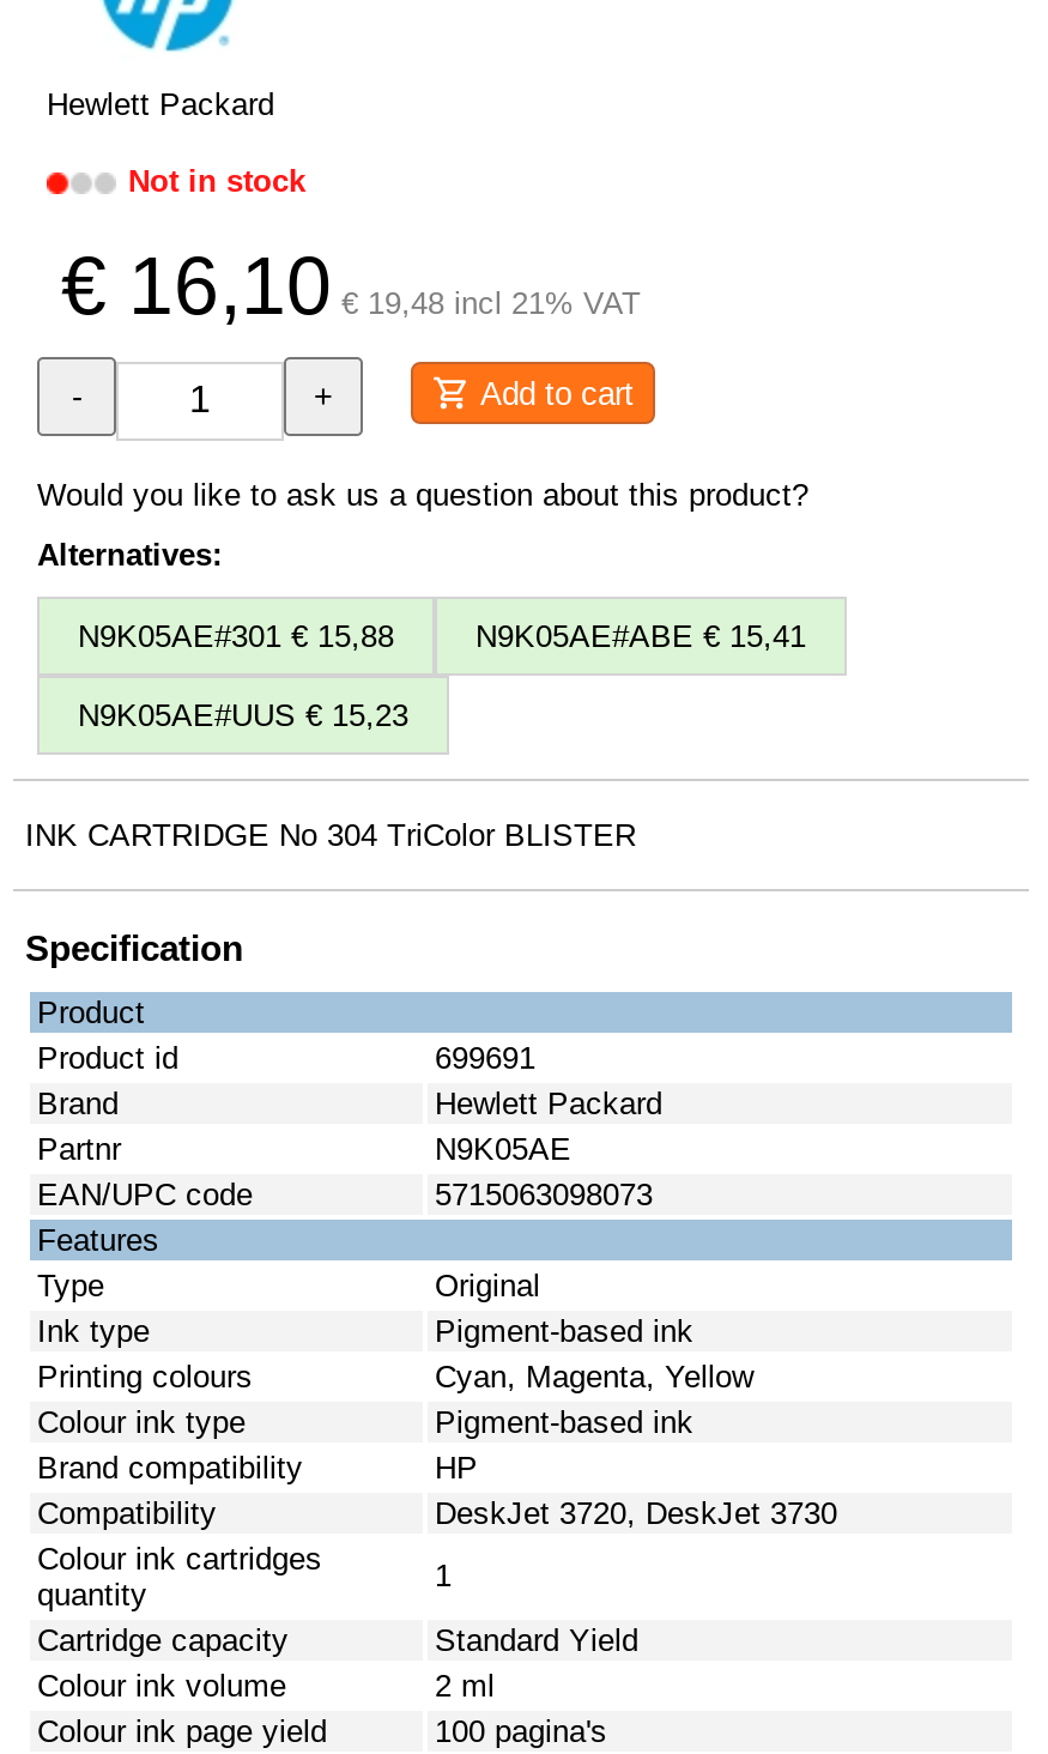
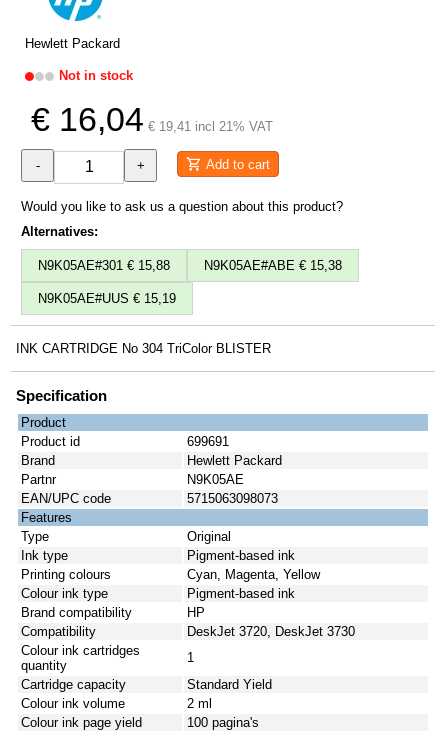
- € 16,10 € 19,48 incl 21% VAT
+ € 16,04 € 19,41 incl 21% VAT

- N9K05AE#ABE € 15,41
+ N9K05AE#ABE € 15,38

- N9K05AE#UUS € 15,23
+ N9K05AE#UUS € 15,19
